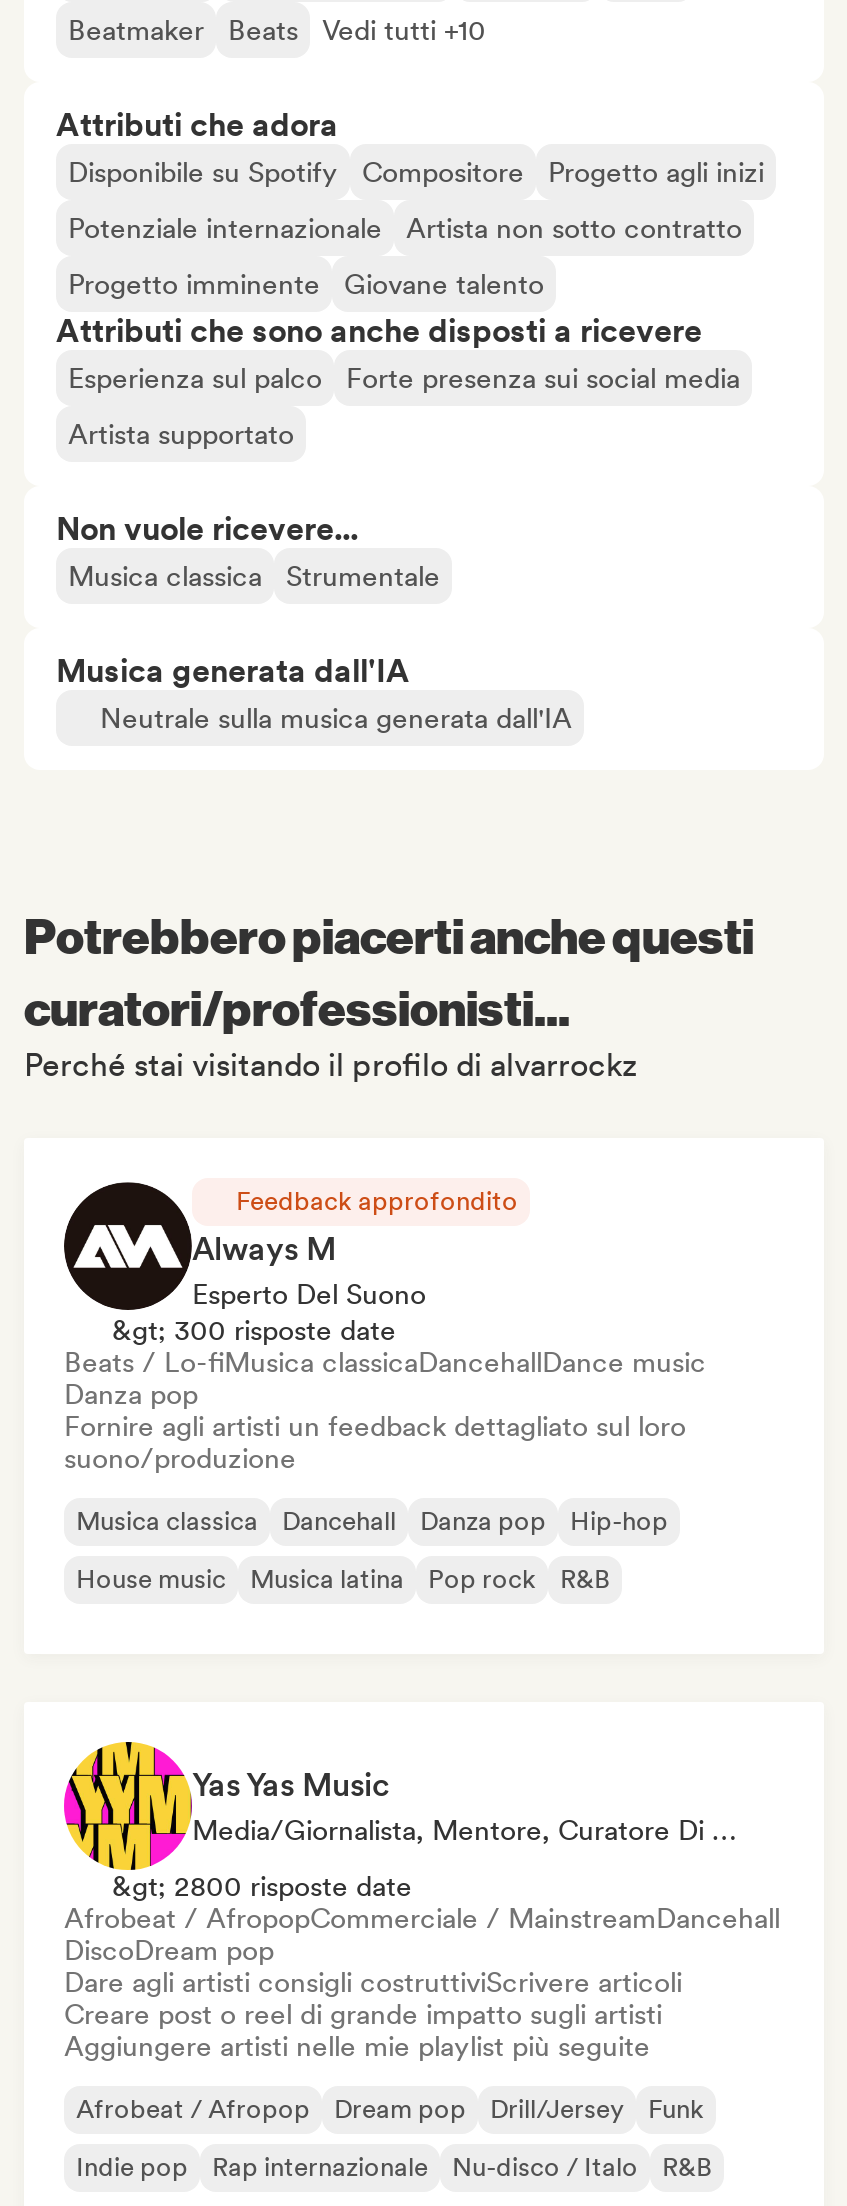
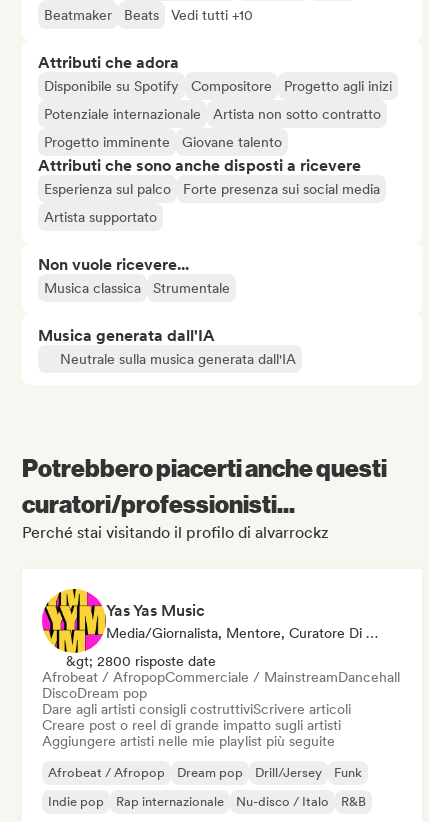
- [image]
- Feedback approfondito
- Always M
- Esperto Del Suono
- &gt; 300 risposte date
- Beats / Lo-fiMusica classicaDancehallDance music
- Danza pop
- Fornire agli artisti un feedback dettagliato sul loro
- suono/produzione
- Musica classica
- Dancehall
- Danza pop
- Hip-hop
- House music
- Musica latina
- Pop rock
- R&B
